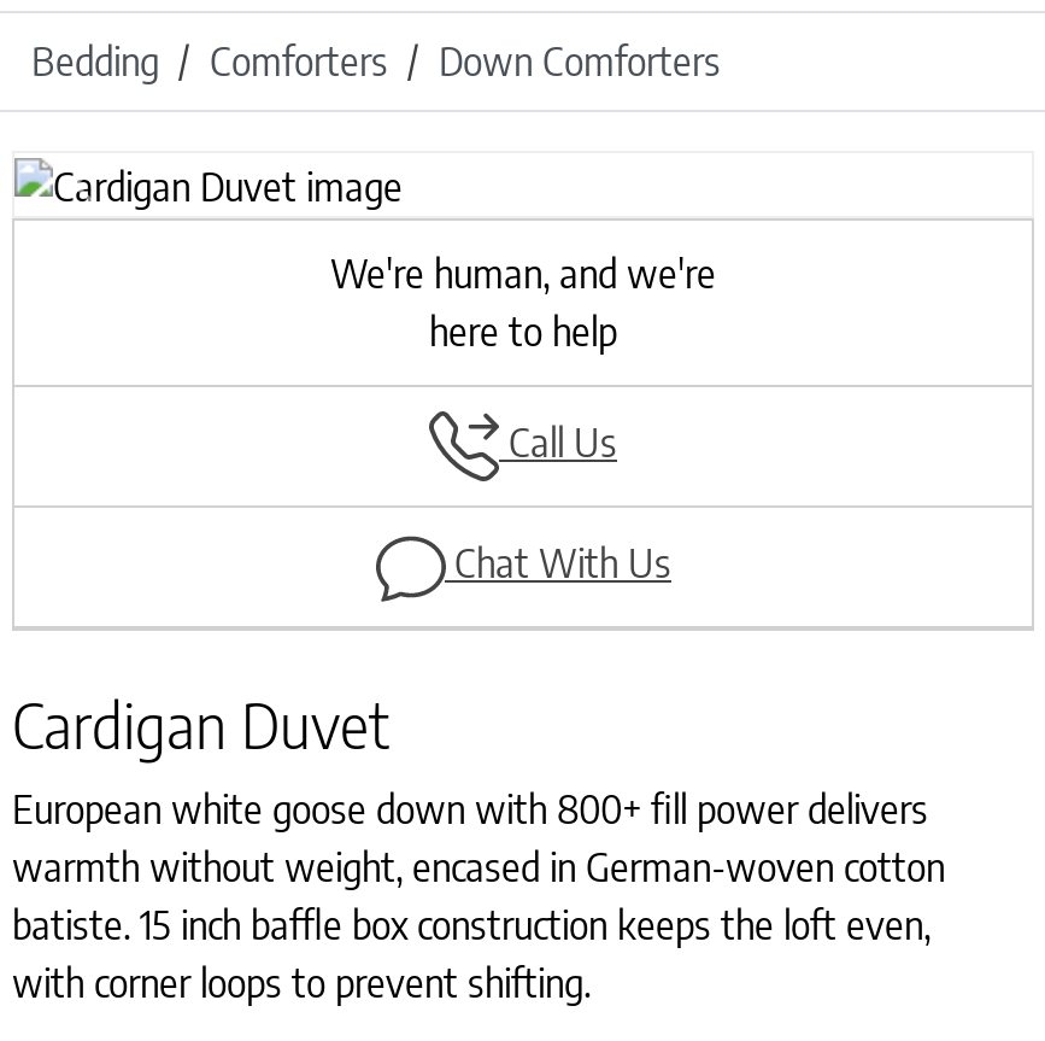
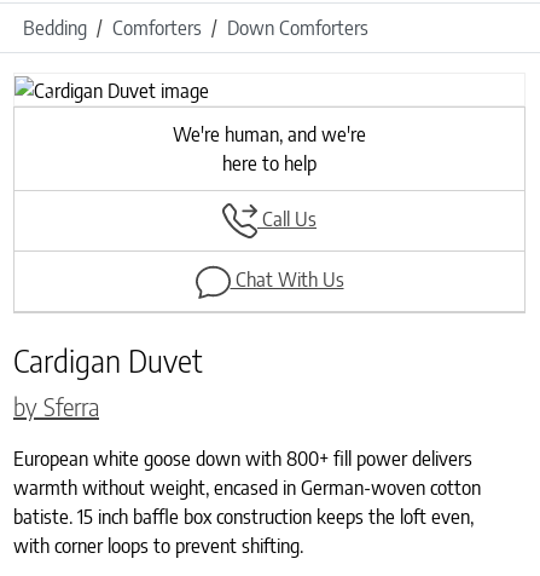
+ by Sferra
